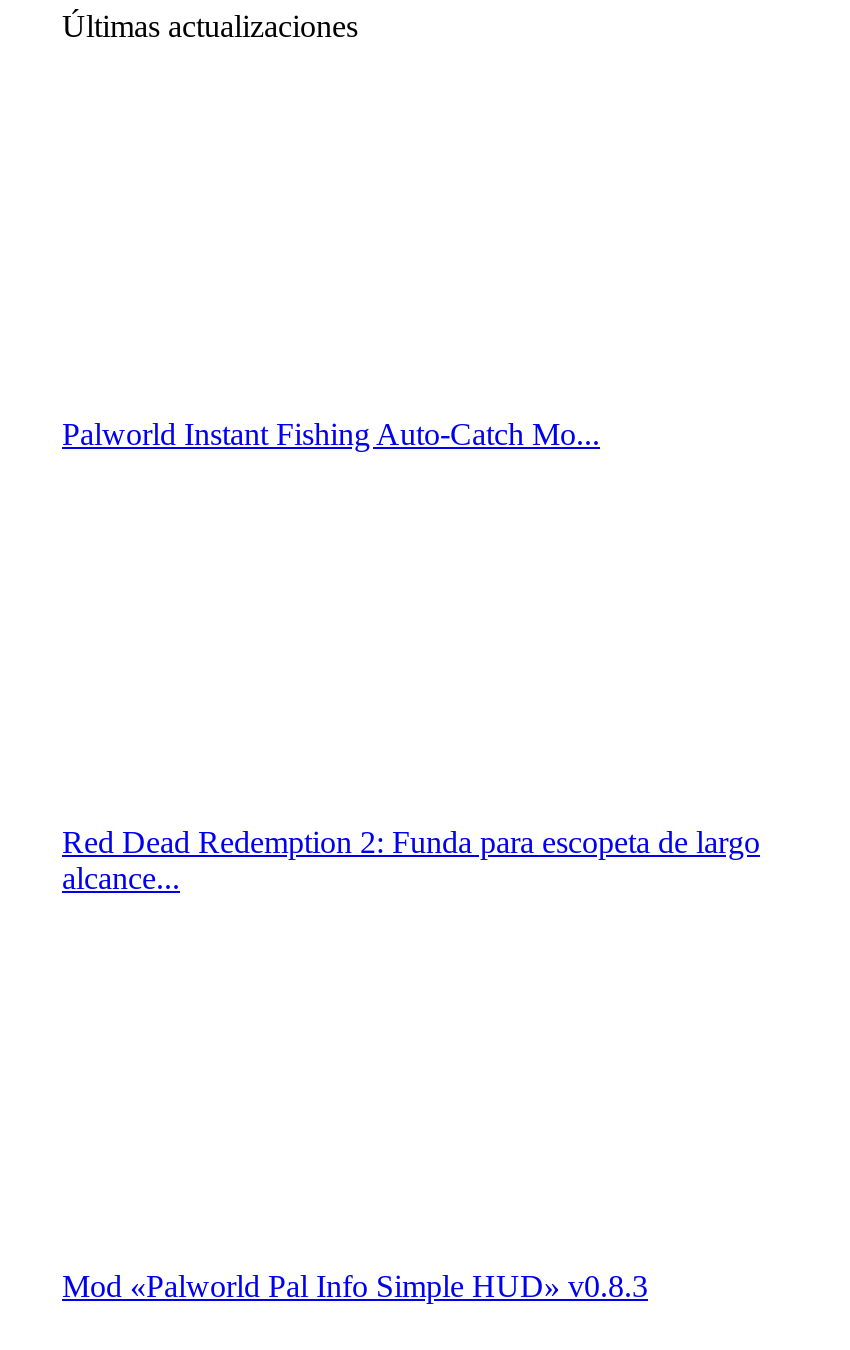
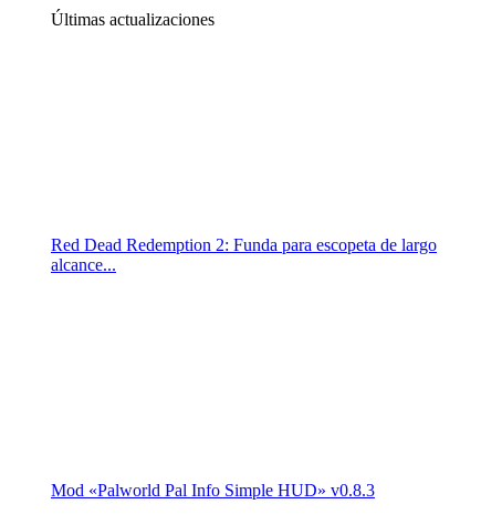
- Palworld Instant Fishing Auto-Catch Mo...
